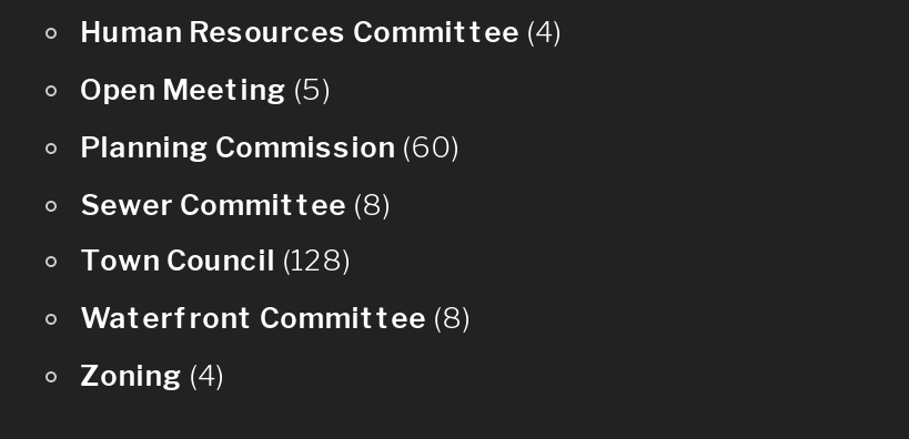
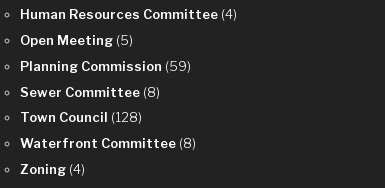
- Planning Commission (60)
+ Planning Commission (59)
